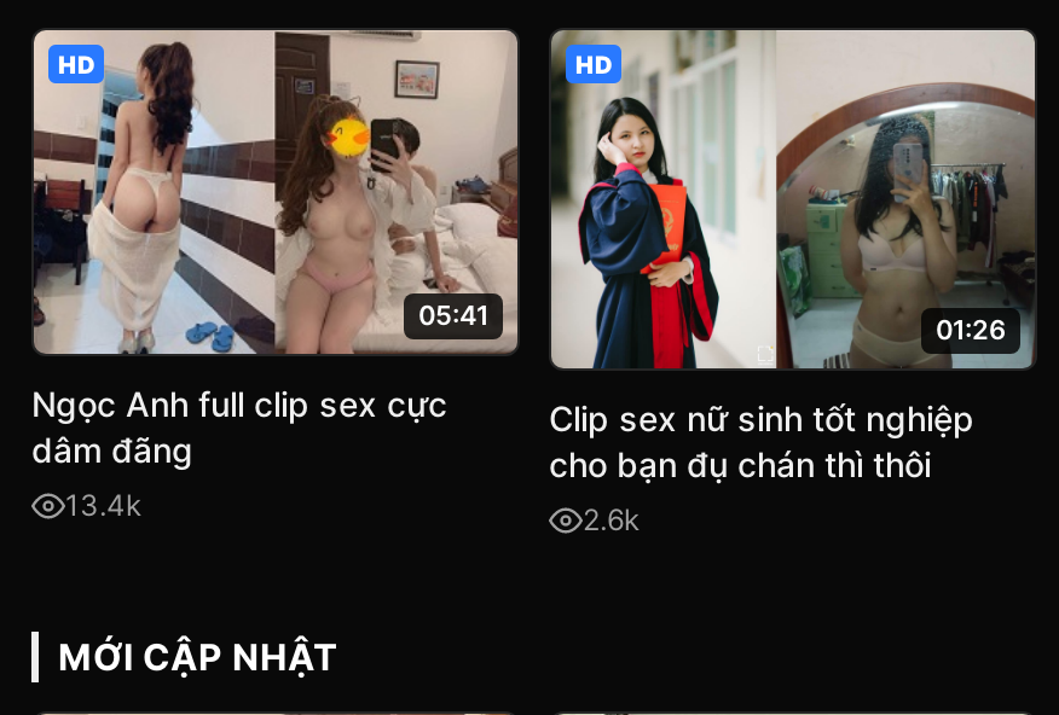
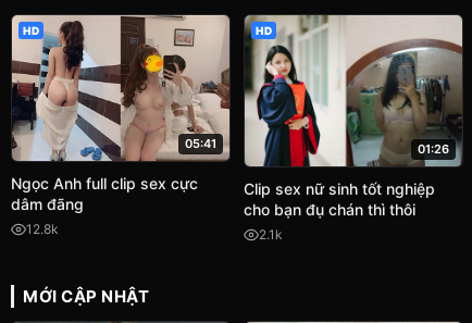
- 13.4k
+ 12.8k

- 2.6k
+ 2.1k
